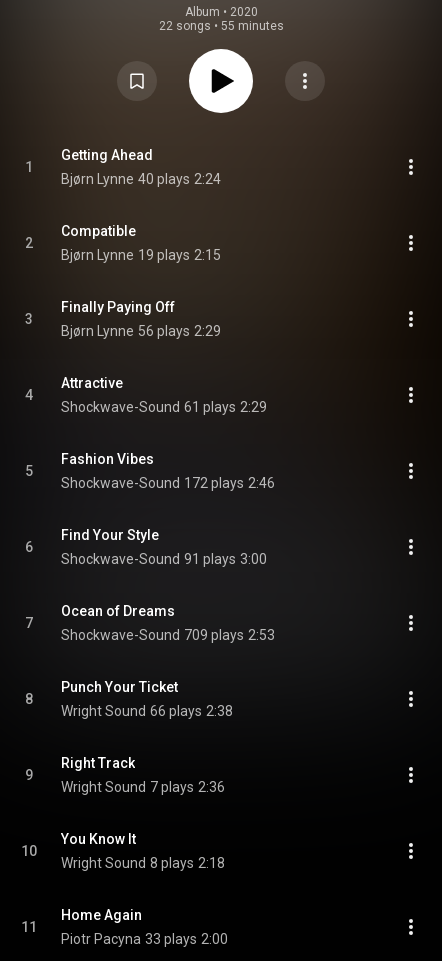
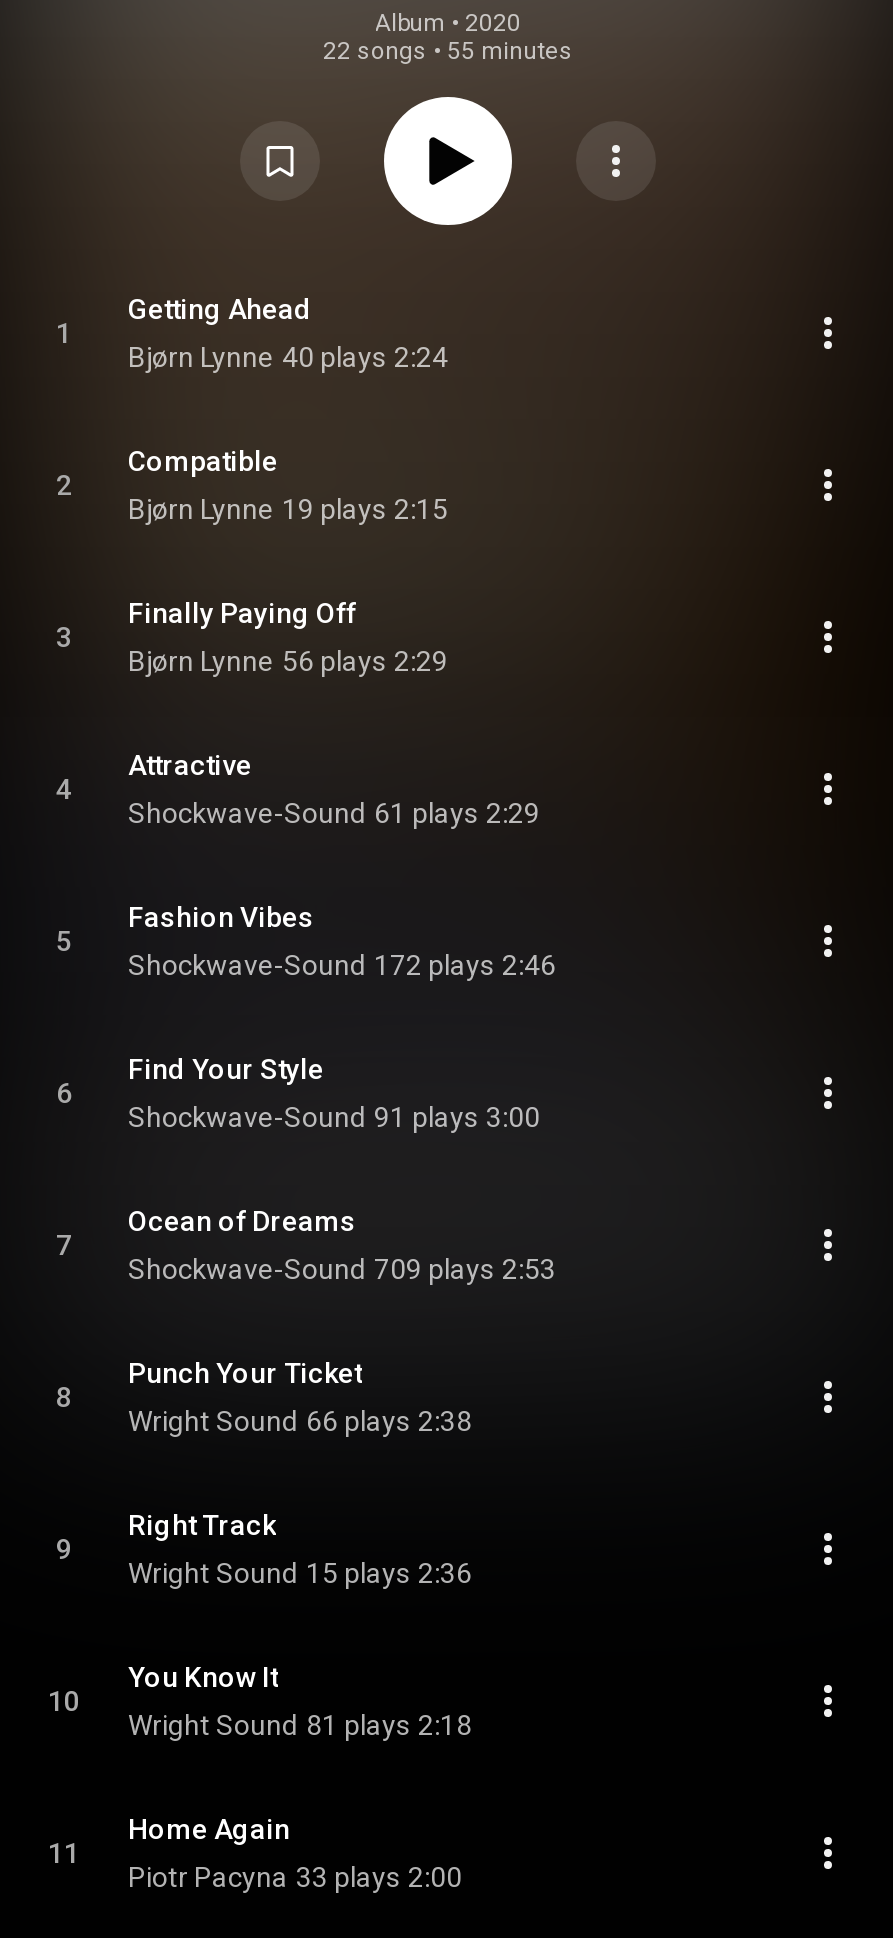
- Wright Sound 7 plays 2:36
+ Wright Sound 15 plays 2:36

- Wright Sound 8 plays 2:18
+ Wright Sound 81 plays 2:18
